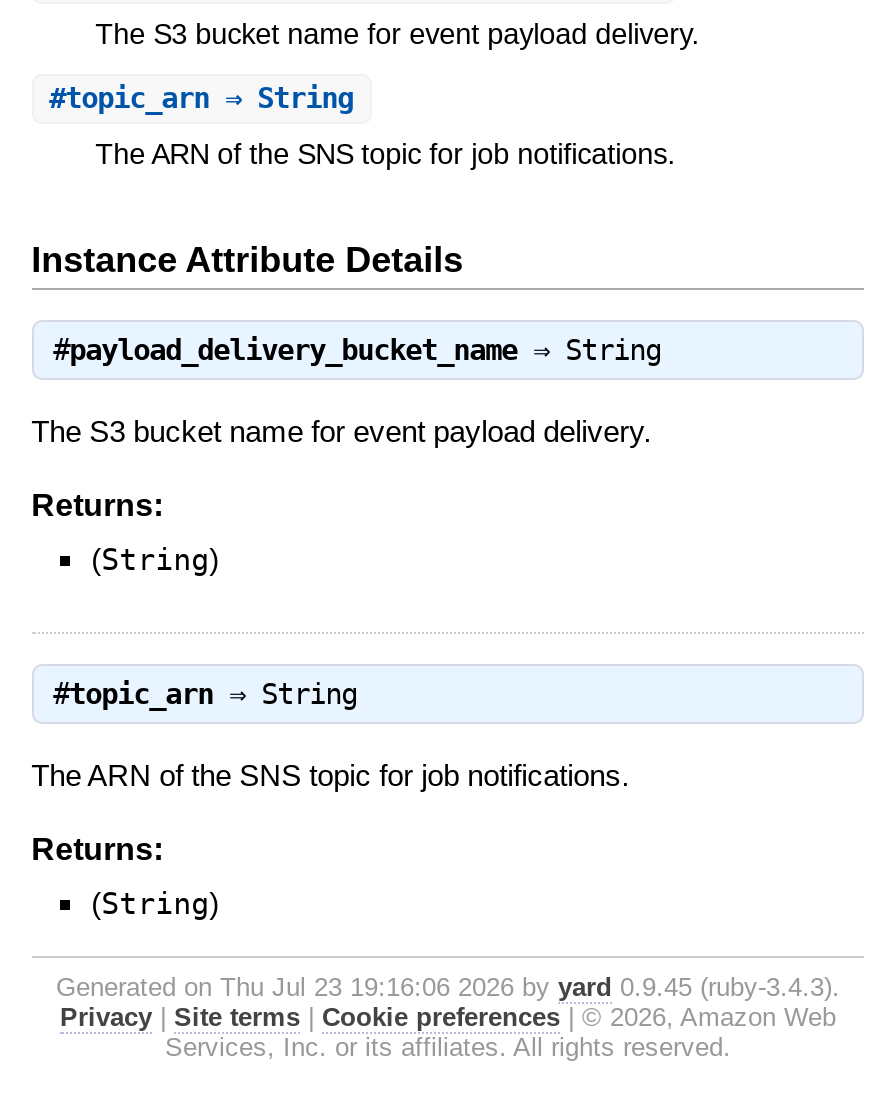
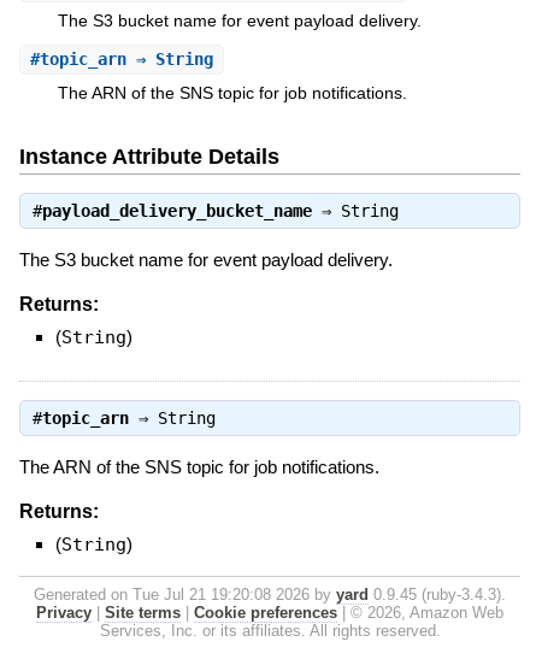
- Generated on Thu Jul 23 19:16:06 2026 by yard 0.9.45 (ruby-3.4.3).
+ Generated on Tue Jul 21 19:20:08 2026 by yard 0.9.45 (ruby-3.4.3).
